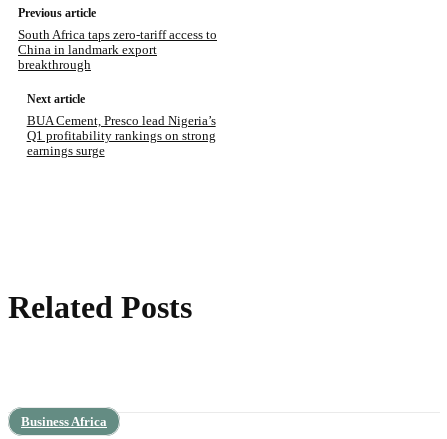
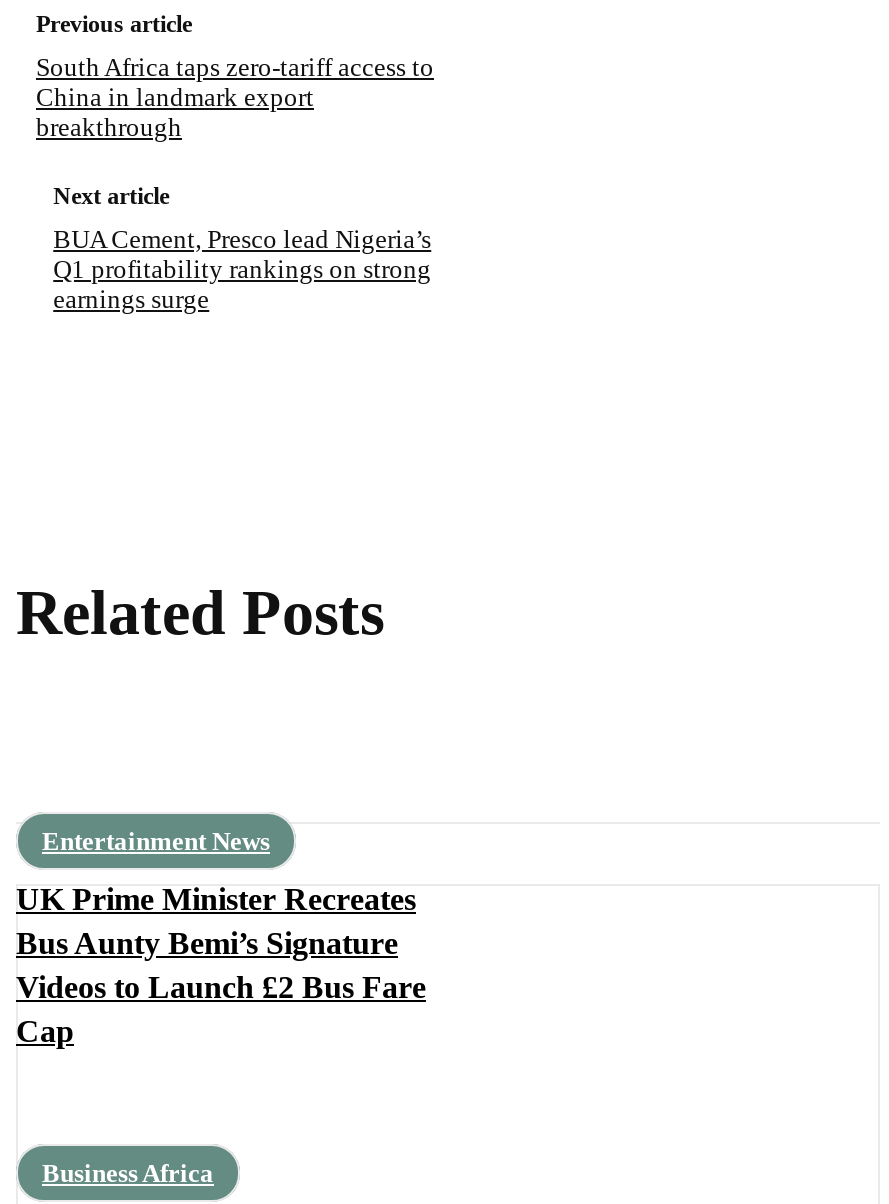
+ Entertainment News
+ UK Prime Minister Recreates
+ Bus Aunty Bemi’s Signature
+ Videos to Launch £2 Bus Fare
+ Cap
